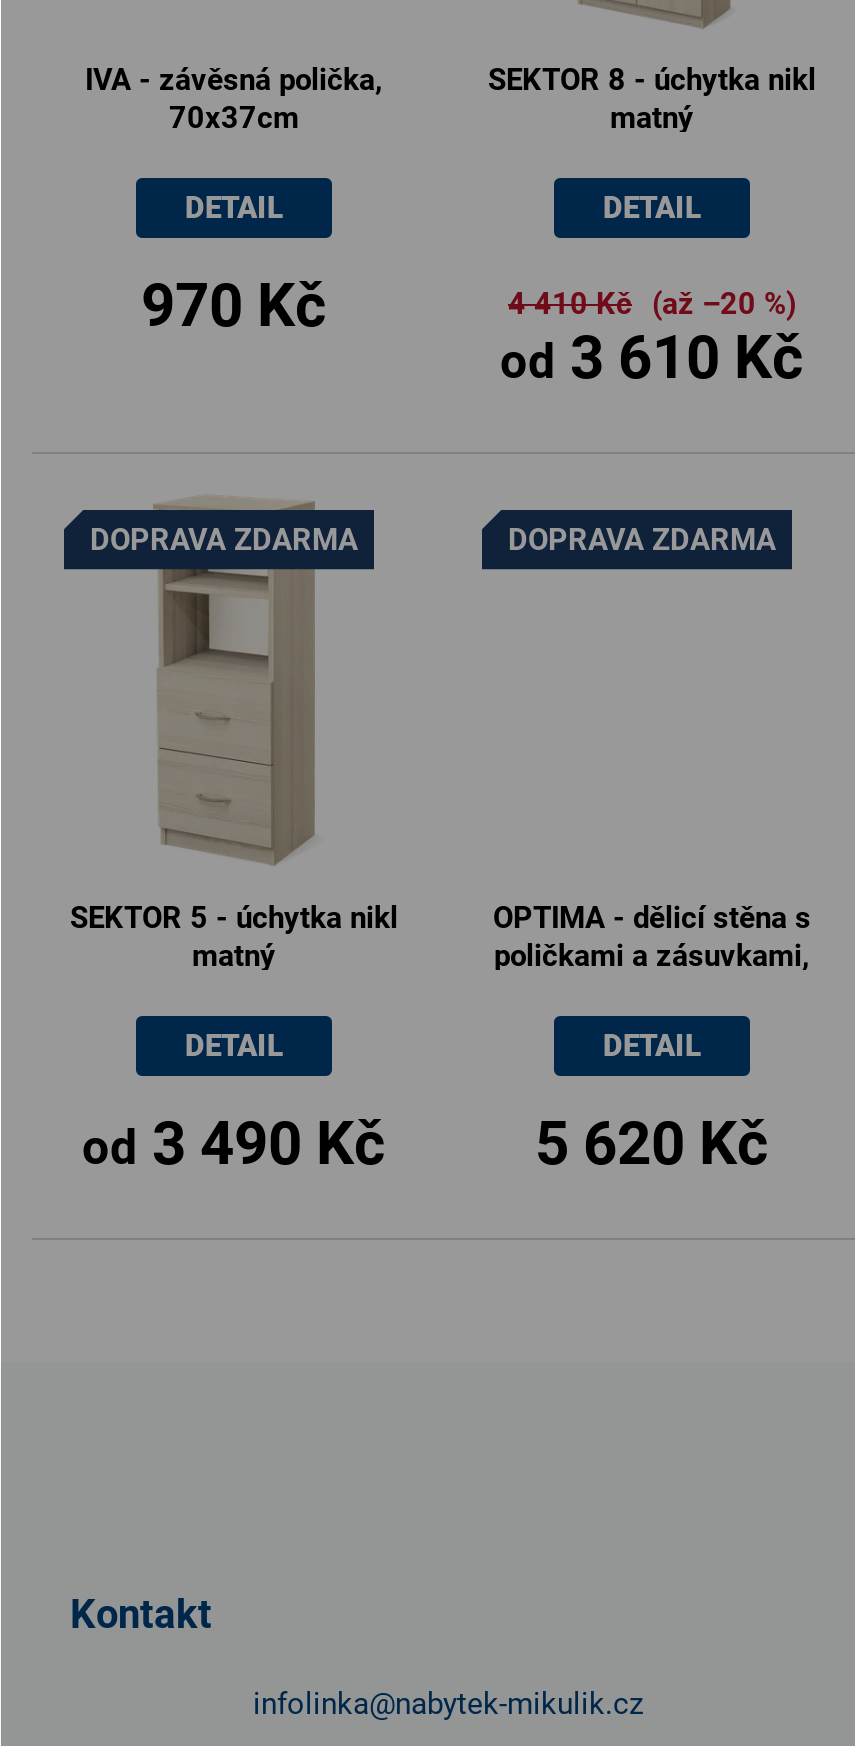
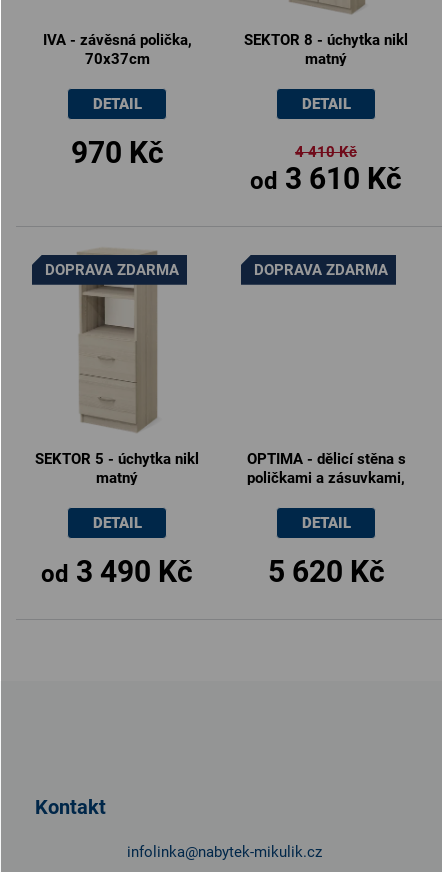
- 4 410 Kč (až –20 %)
+ 4 410 Kč
